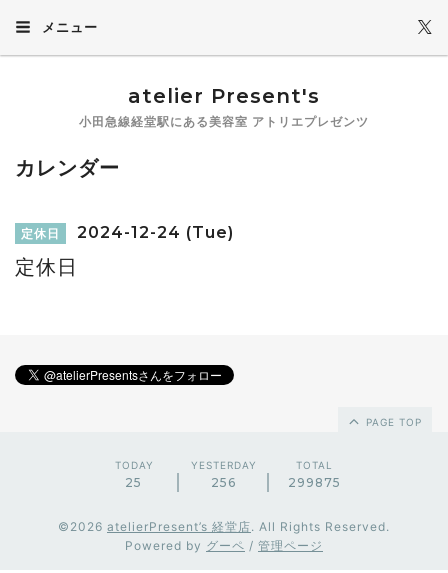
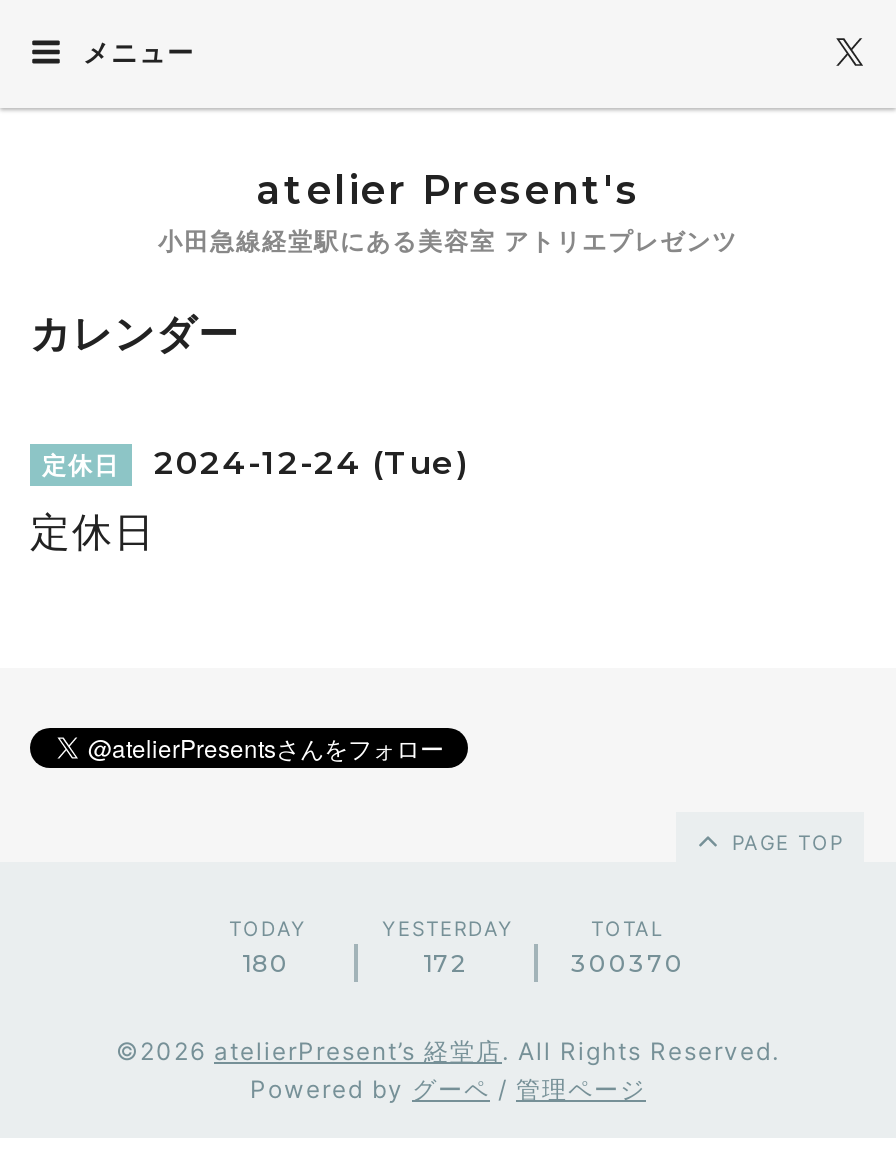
- 25
+ 180

- 256
+ 172

- 299875
+ 300370
